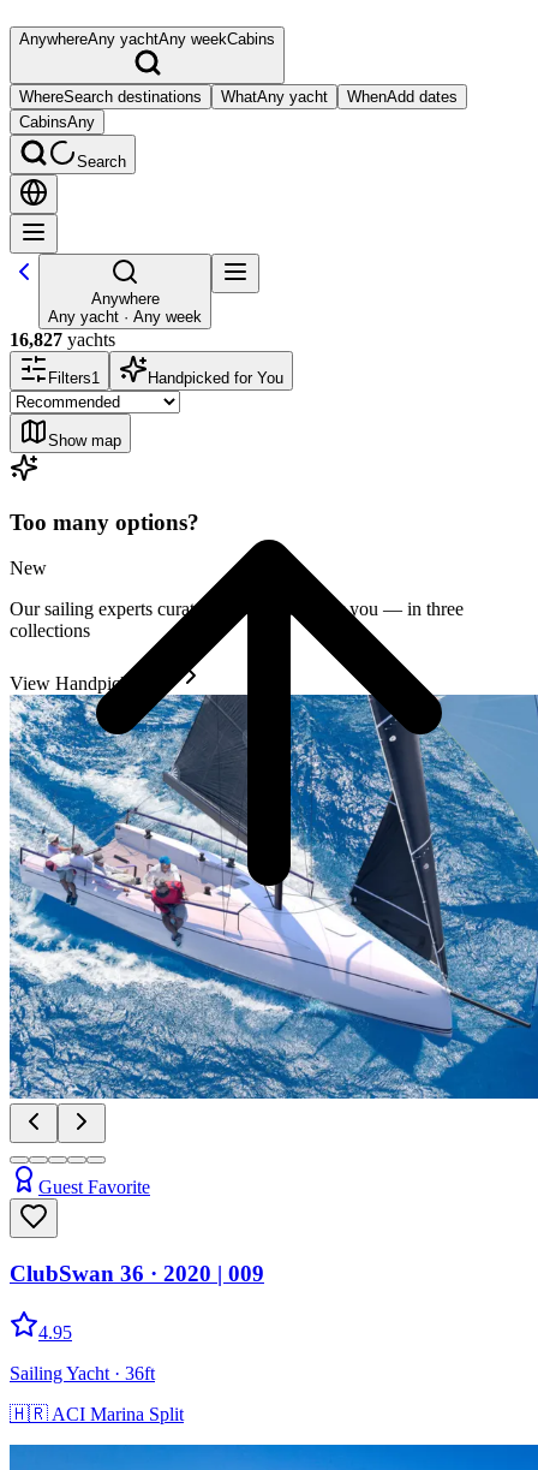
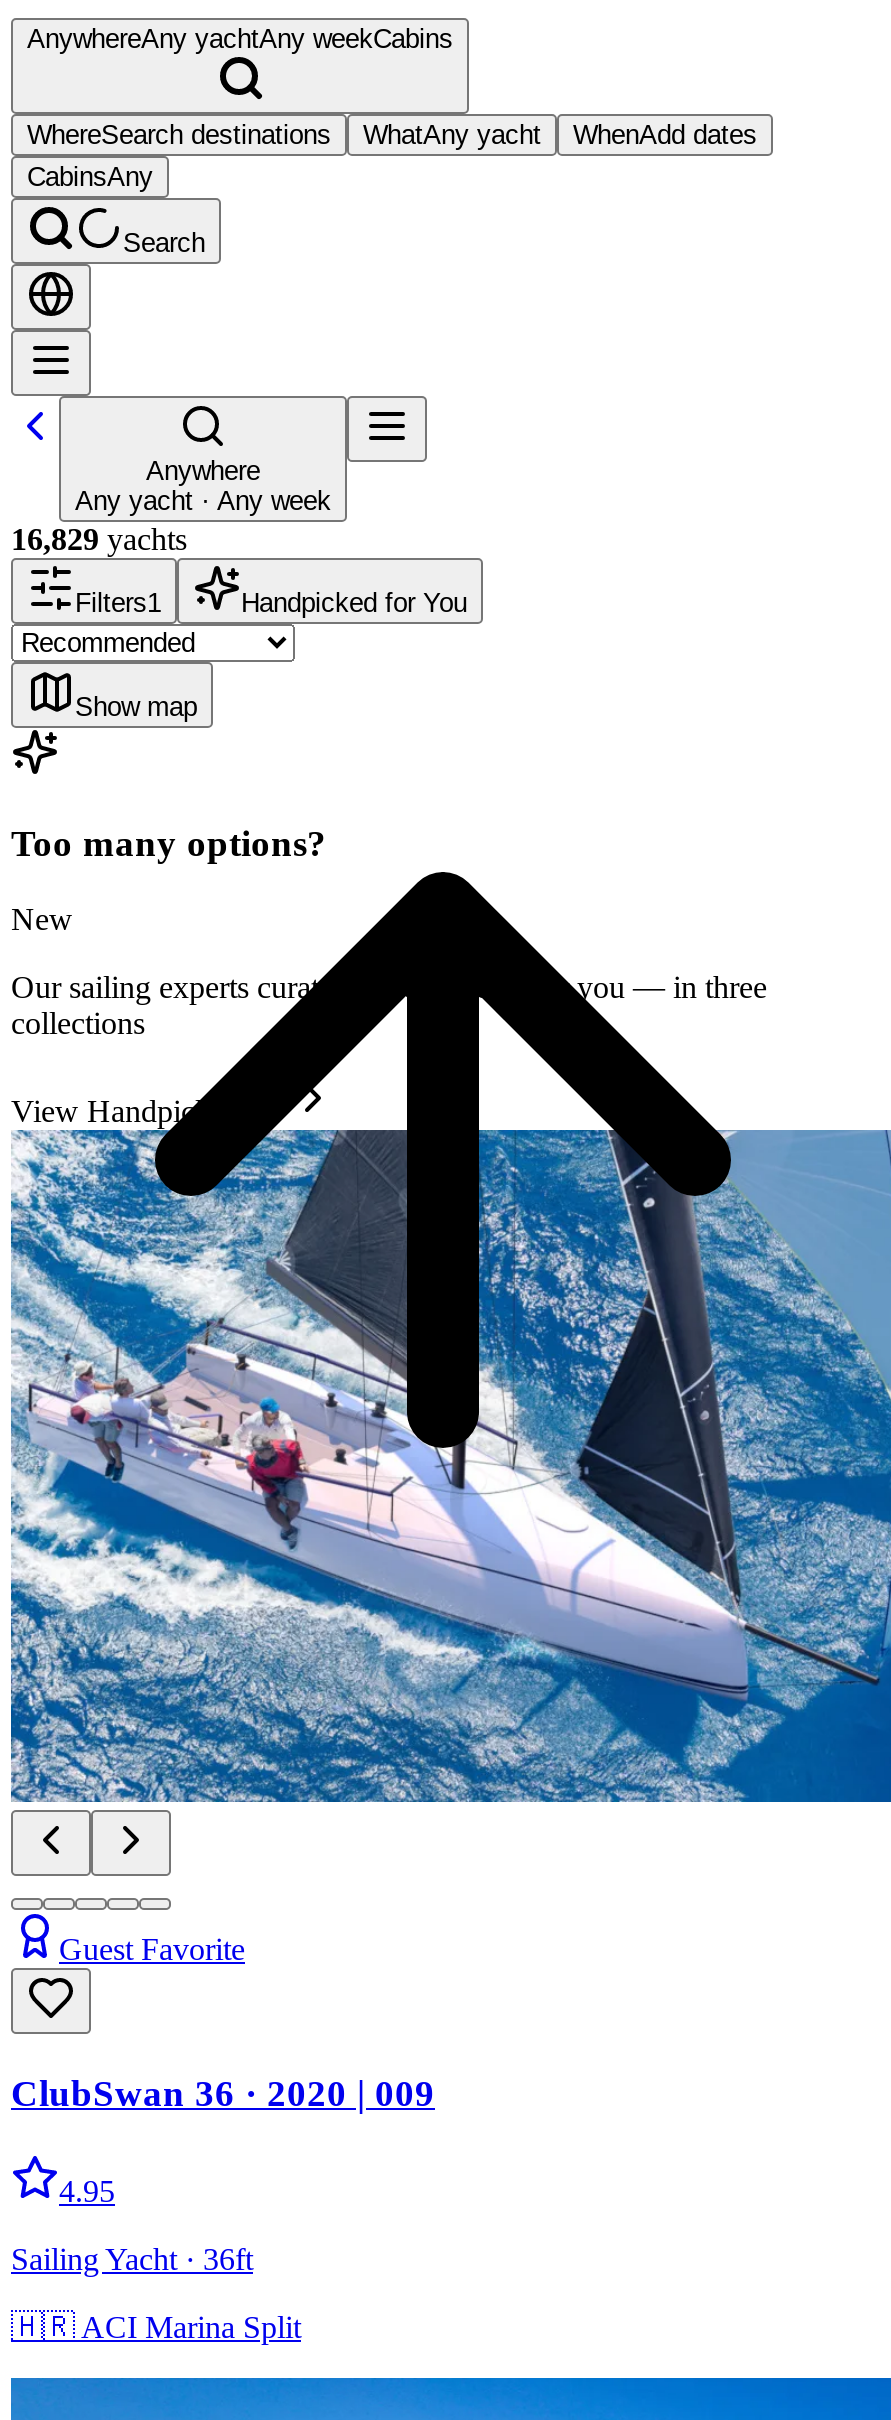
- 16,827 yachts
+ 16,829 yachts
